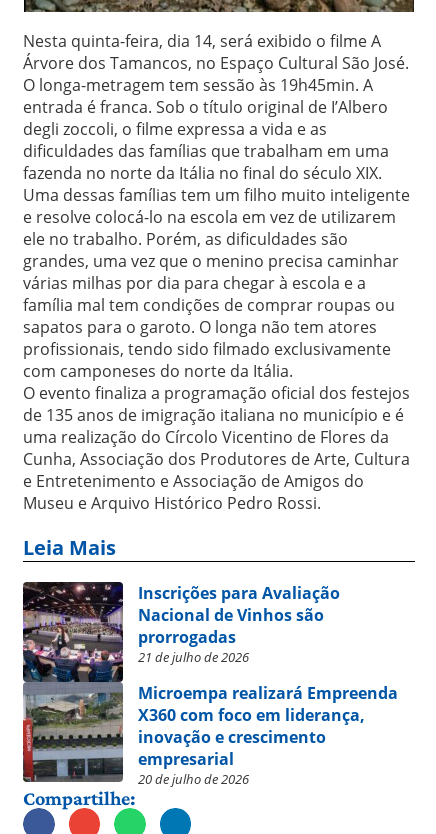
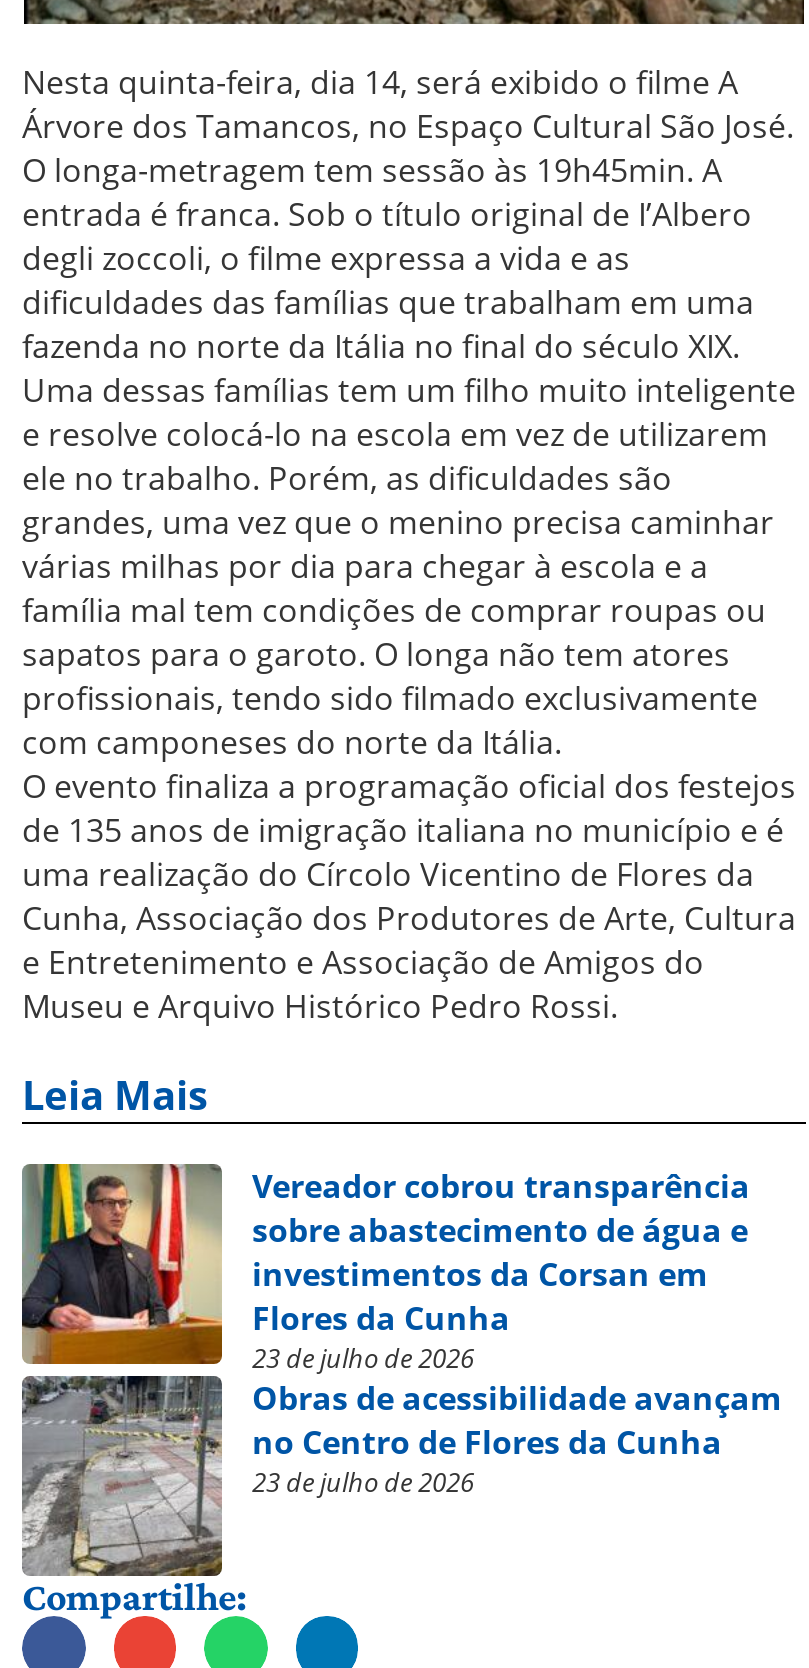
- [image]
- Inscrições para Avaliação
- Nacional de Vinhos são
- prorrogadas
- 21 de julho de 2026
- Microempa realizará Empreenda
- X360 com foco em liderança,
- inovação e crescimento
- empresarial
- 20 de julho de 2026
+ [image]
+ Vereador cobrou transparência
+ sobre abastecimento de água e
+ investimentos da Corsan em
+ Flores da Cunha
+ 23 de julho de 2026
+ Obras de acessibilidade avançam
+ no Centro de Flores da Cunha
+ 23 de julho de 2026
